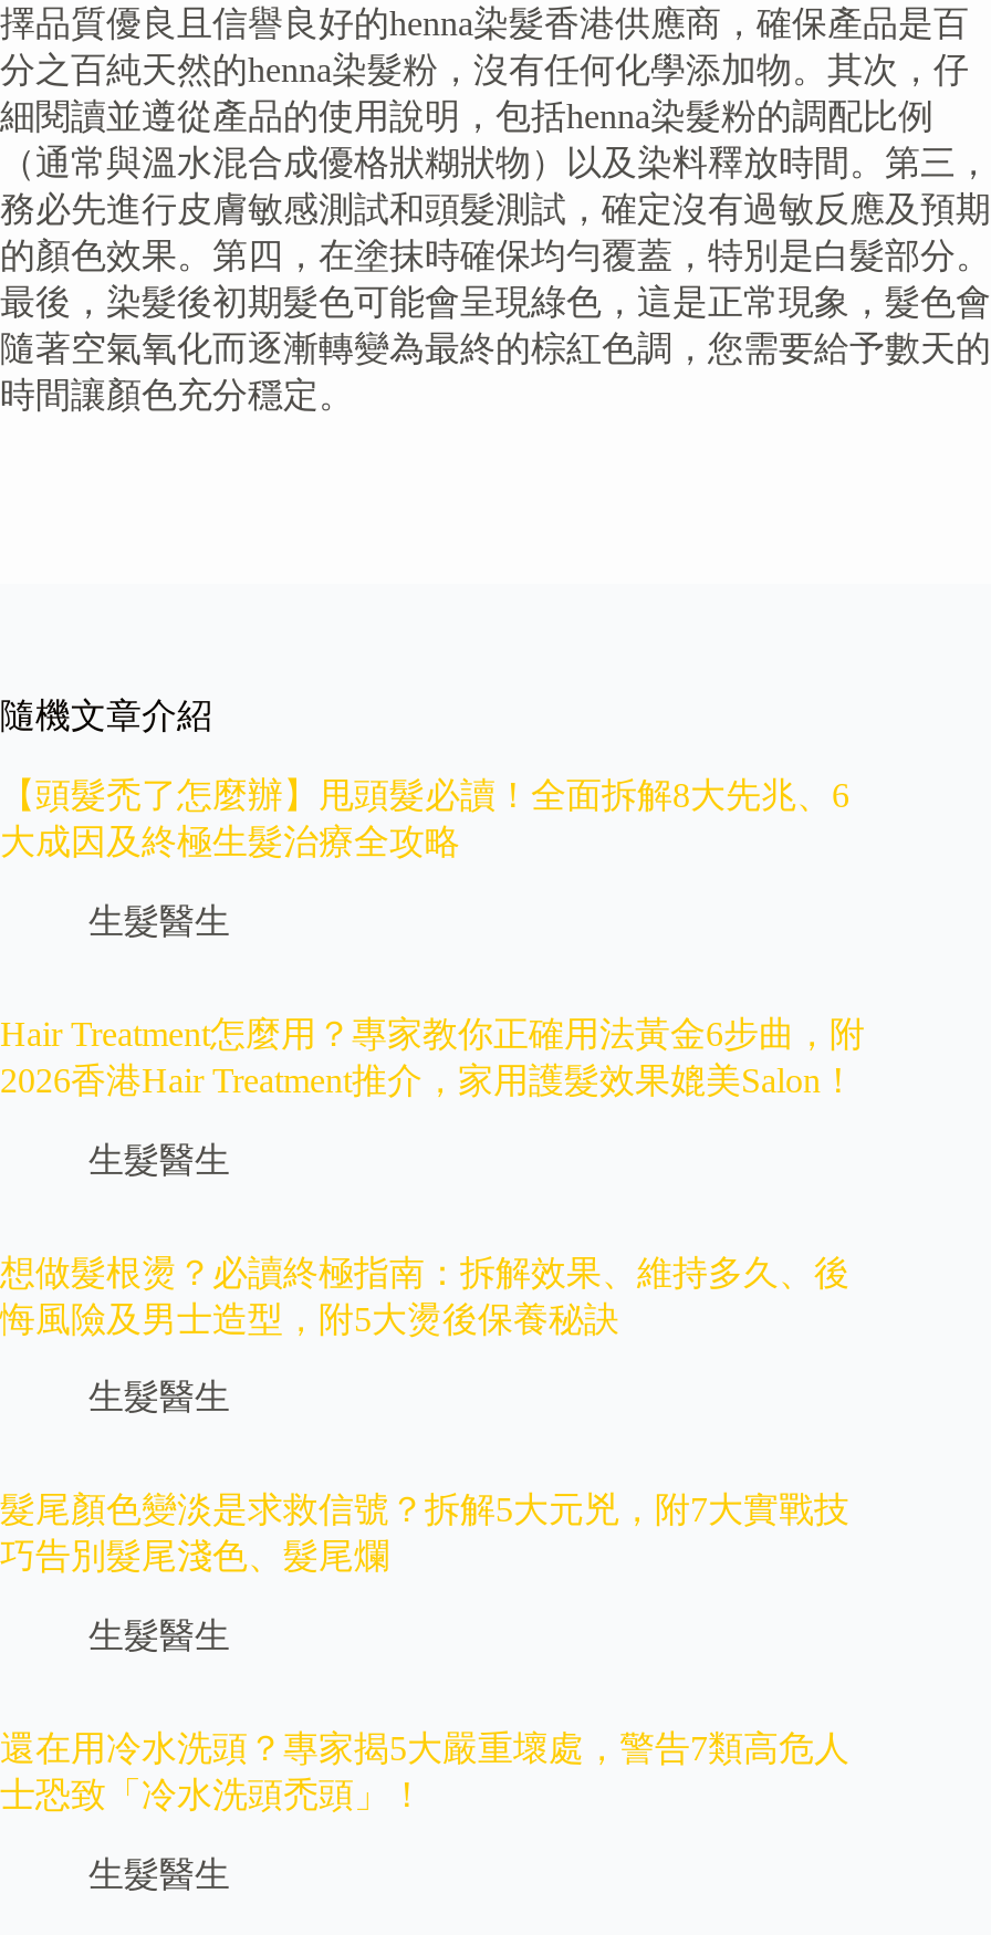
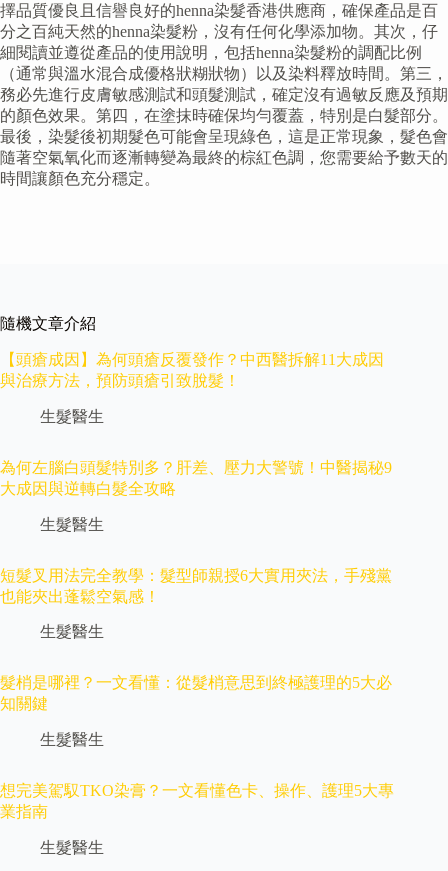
- 【頭髮禿了怎麼辦】甩頭髮必讀！全面拆解8大先兆、6
- 大成因及終極生髮治療全攻略
+ 【頭瘡成因】為何頭瘡反覆發作？中西醫拆解11大成因
+ 與治療方法，預防頭瘡引致脫髮！

- Hair Treatment怎麼用？專家教你正確用法黃金6步曲，附
- 2026香港Hair Treatment推介，家用護髮效果媲美Salon！
+ 為何左腦白頭髮特別多？肝差、壓力大警號！中醫揭秘9
+ 大成因與逆轉白髮全攻略

- 想做髮根燙？必讀終極指南：拆解效果、維持多久、後
- 悔風險及男士造型，附5大燙後保養秘訣
+ 短髮叉用法完全教學：髮型師親授6大實用夾法，手殘黨
+ 也能夾出蓬鬆空氣感！

- 髮尾顏色變淡是求救信號？拆解5大元兇，附7大實戰技
- 巧告別髮尾淺色、髮尾爛
+ 髮梢是哪裡？一文看懂：從髮梢意思到終極護理的5大必
+ 知關鍵

- 還在用冷水洗頭？專家揭5大嚴重壞處，警告7類高危人
- 士恐致「冷水洗頭禿頭」！
+ 想完美駕馭TKO染膏？一文看懂色卡、操作、護理5大專
+ 業指南
